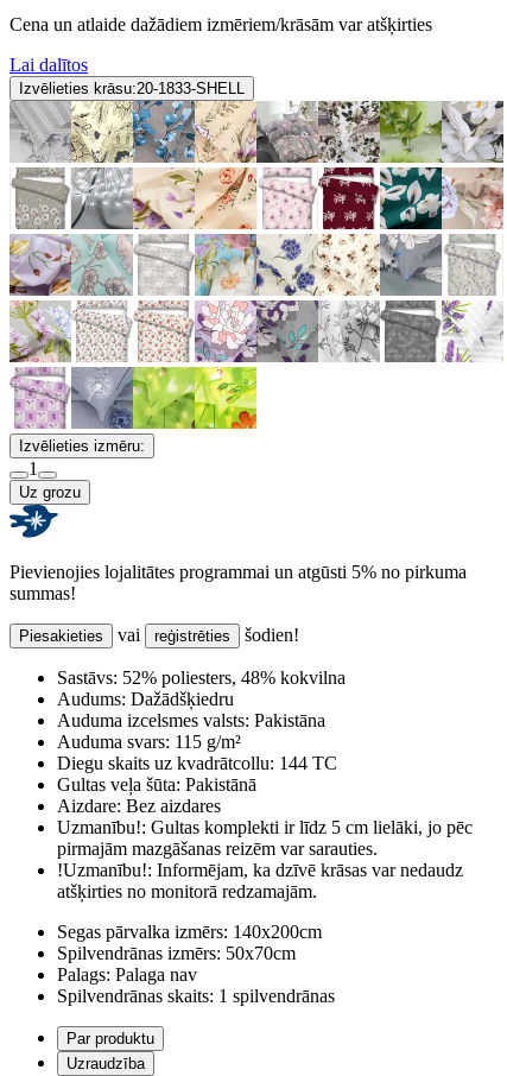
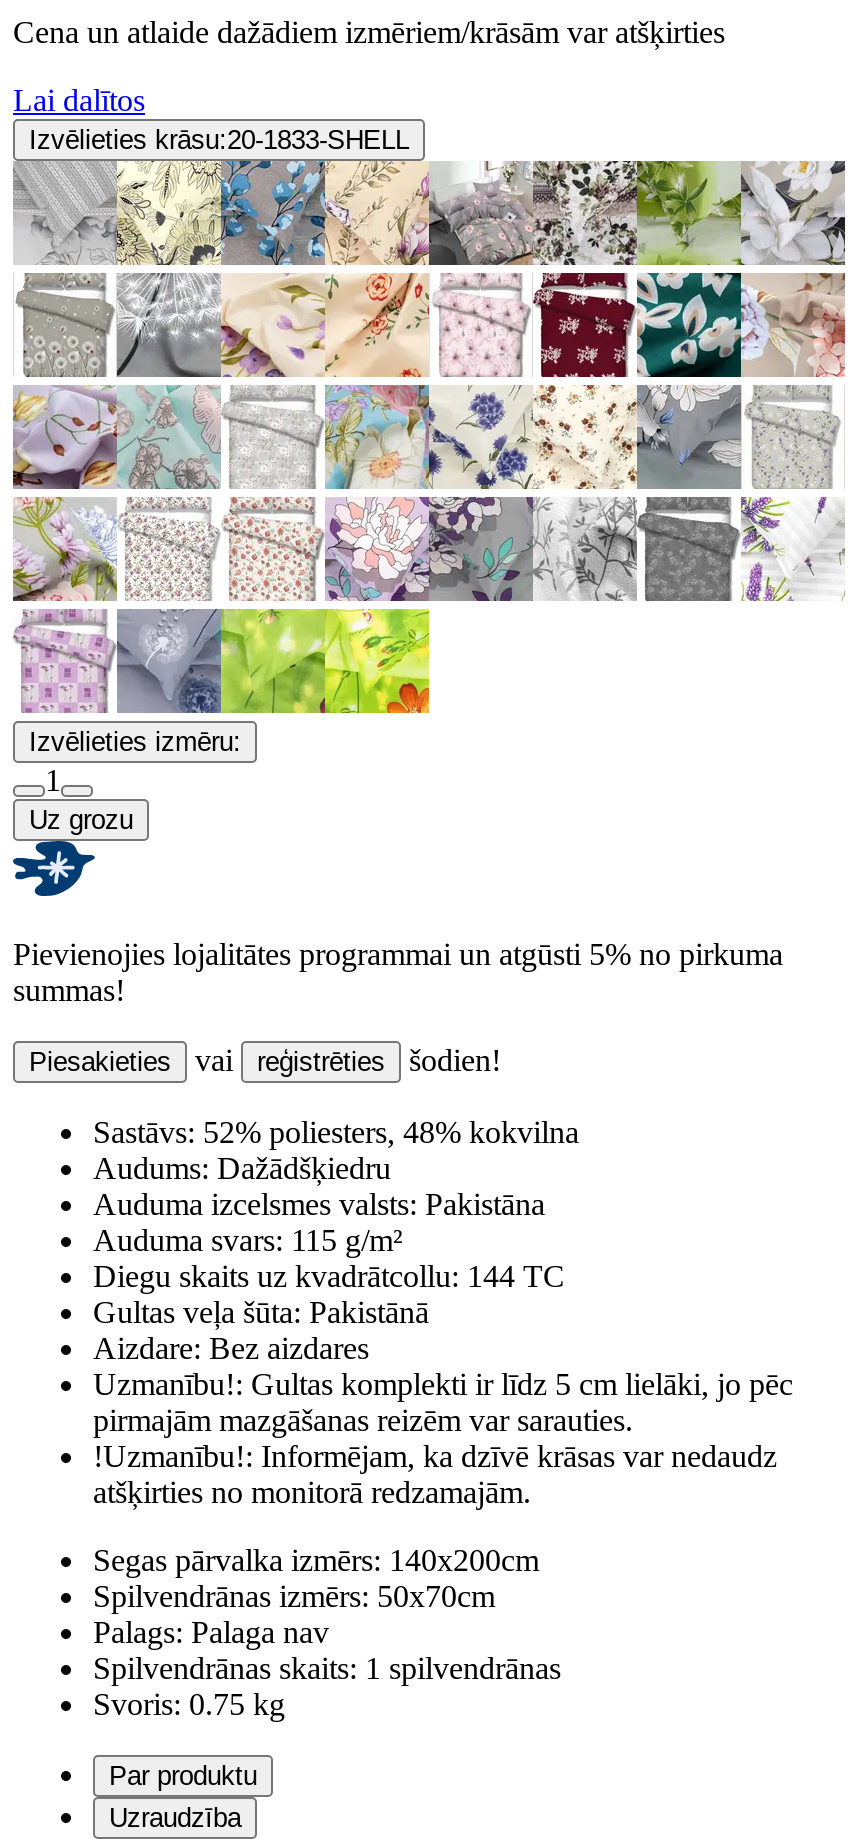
+ Svoris: 0.75 kg
